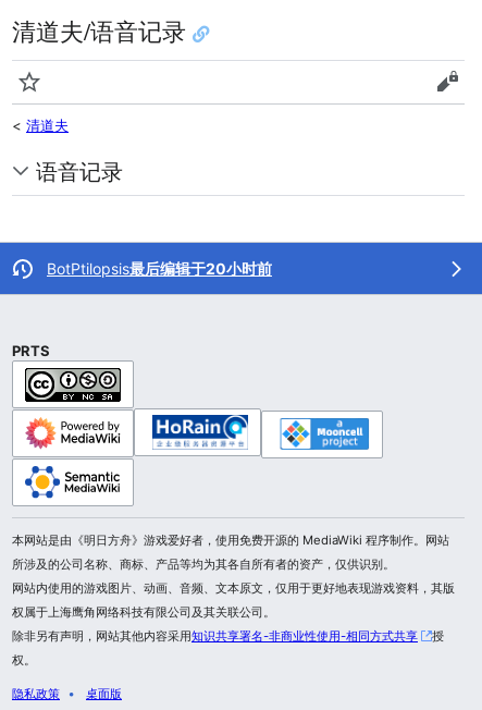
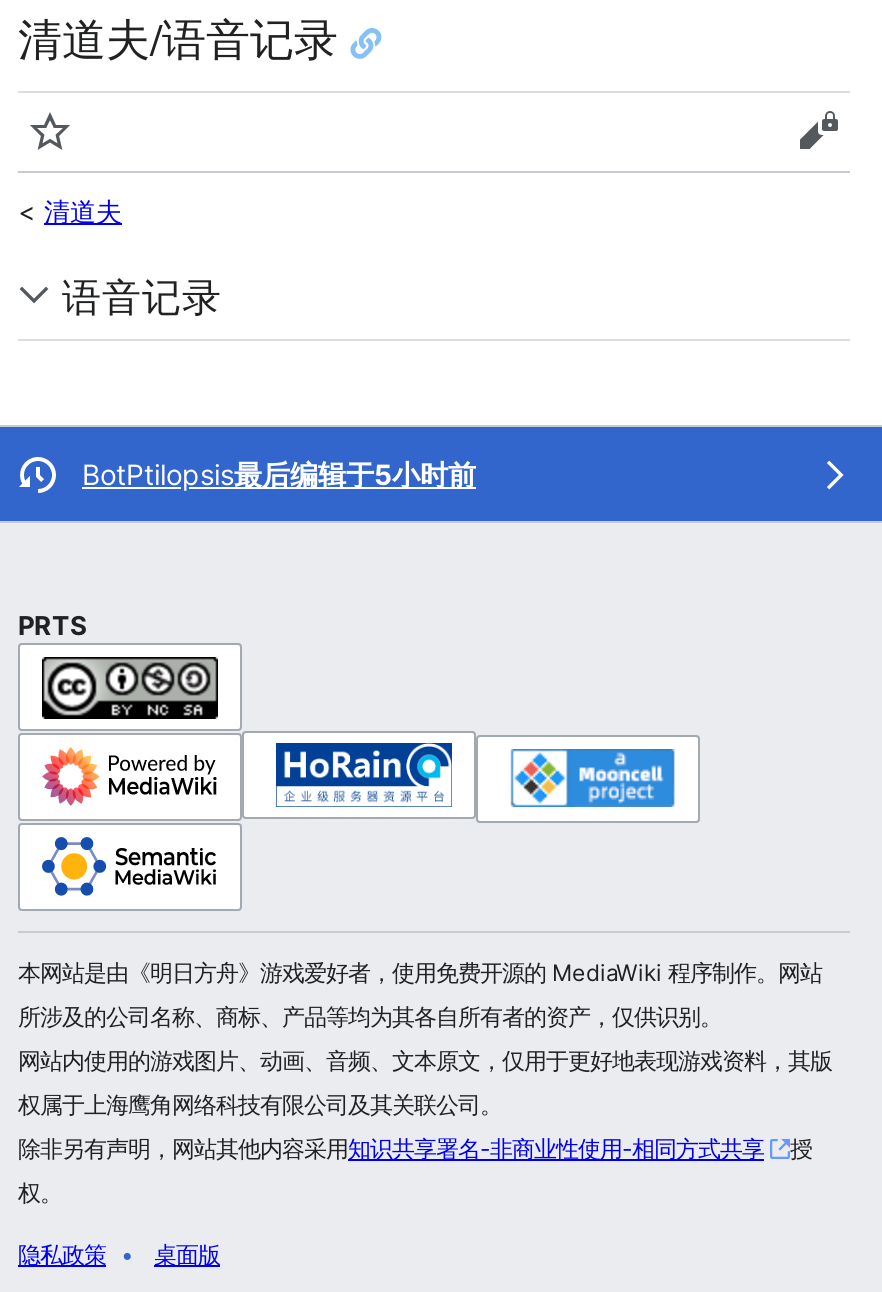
- BotPtilopsis最后编辑于20小时前
+ BotPtilopsis最后编辑于5小时前
